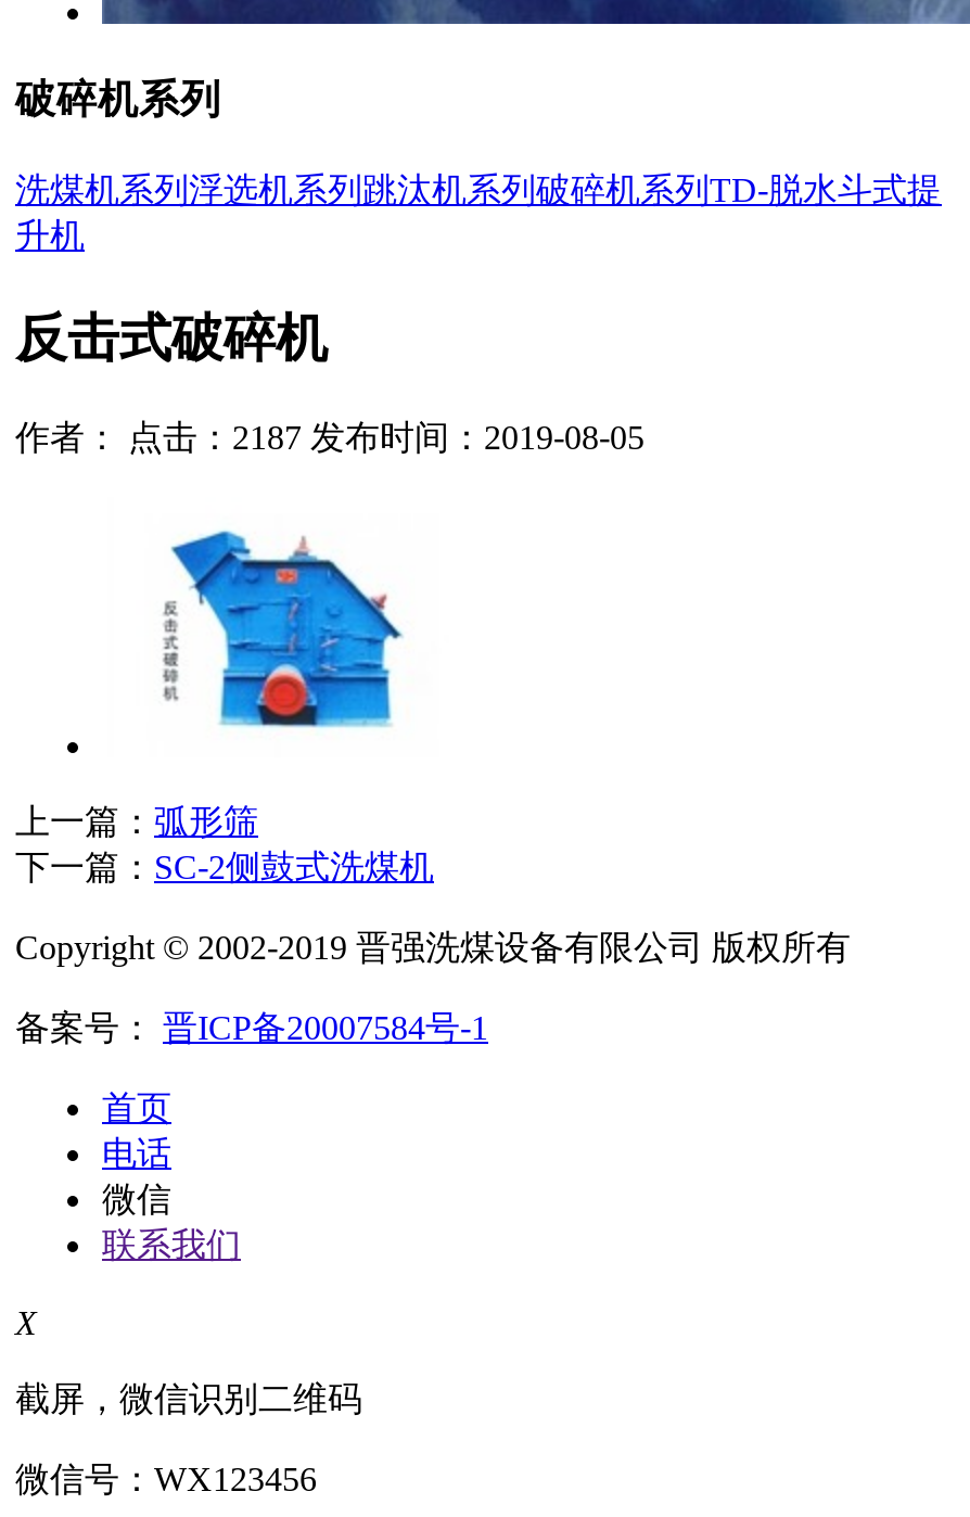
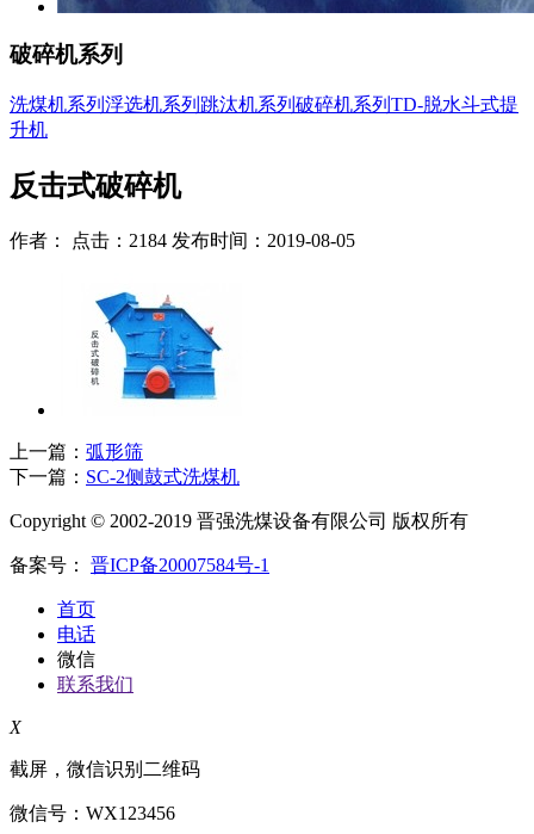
- 作者： 点击：2187 发布时间：2019-08-05
+ 作者： 点击：2184 发布时间：2019-08-05
